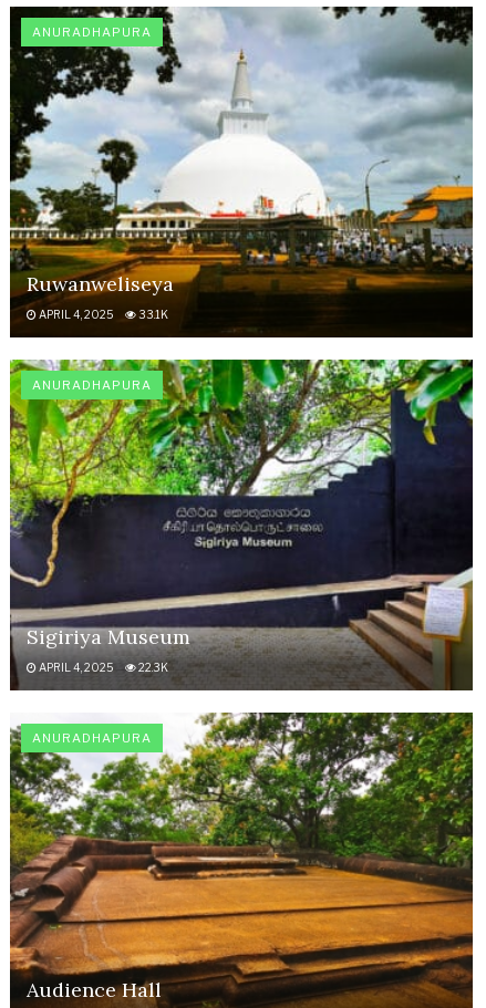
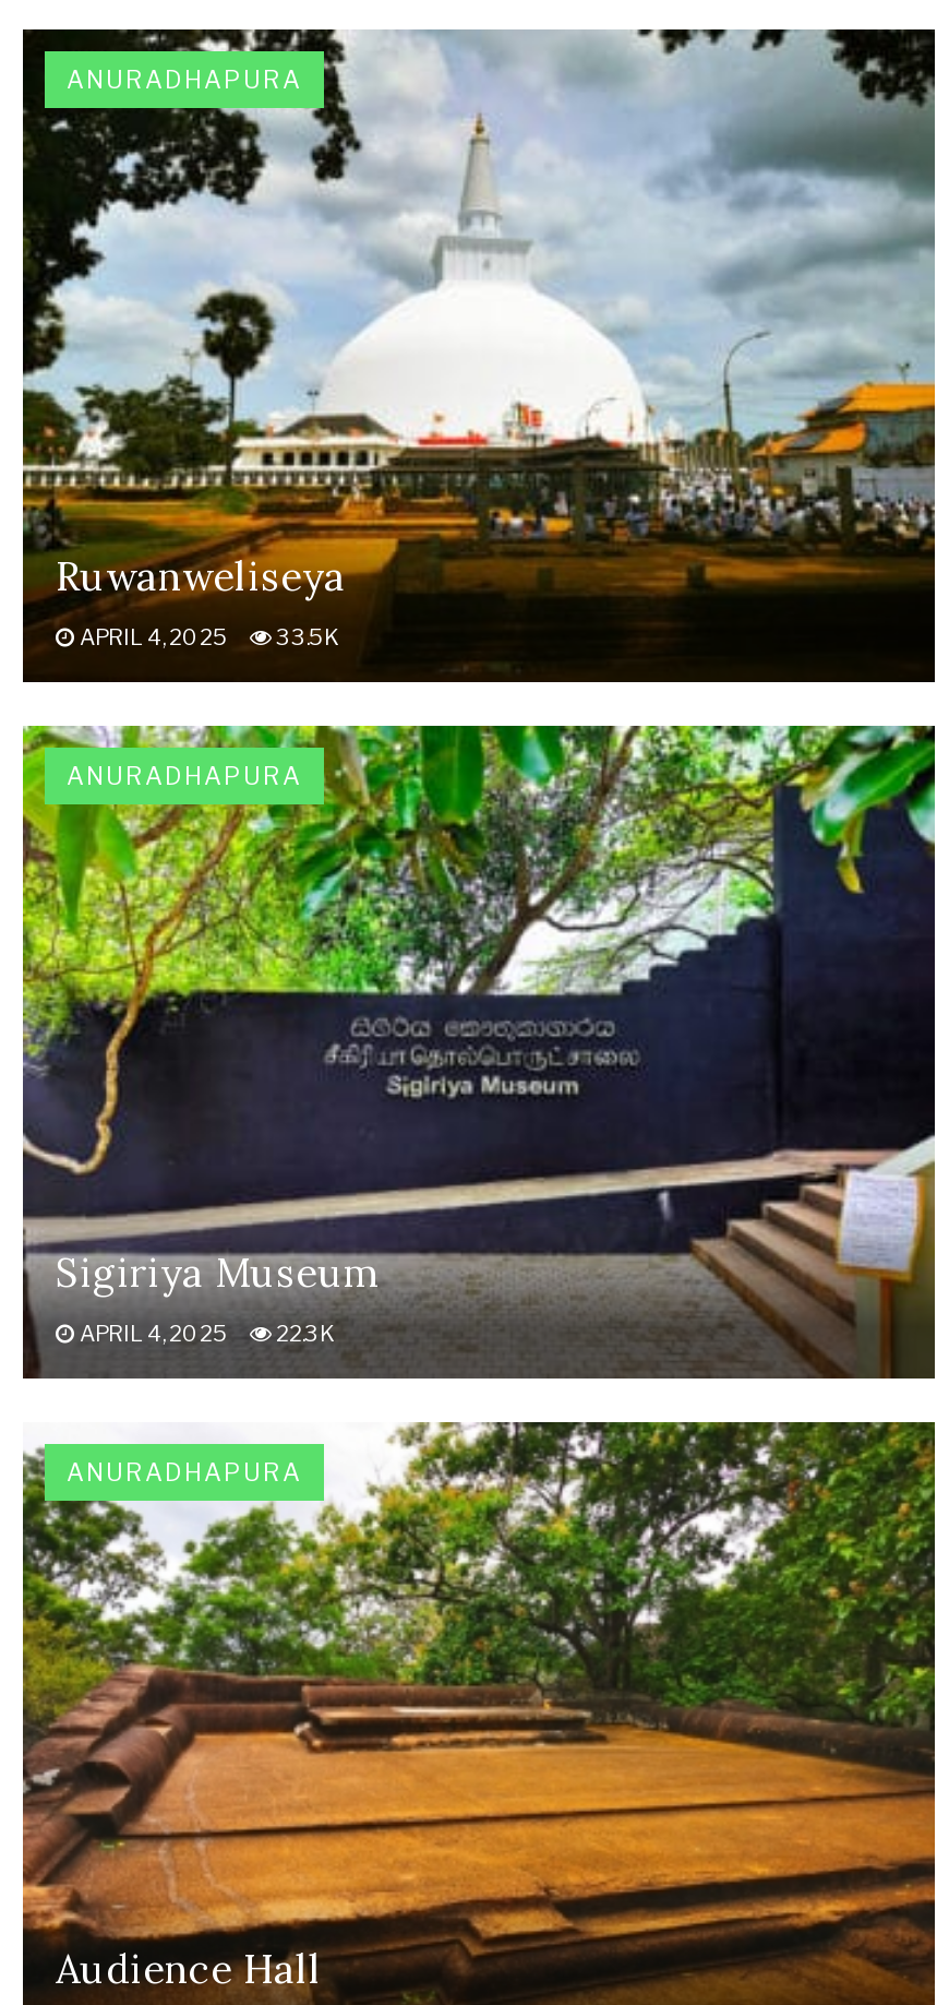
- APRIL 4, 2025 33.1K
+ APRIL 4, 2025 33.5K
